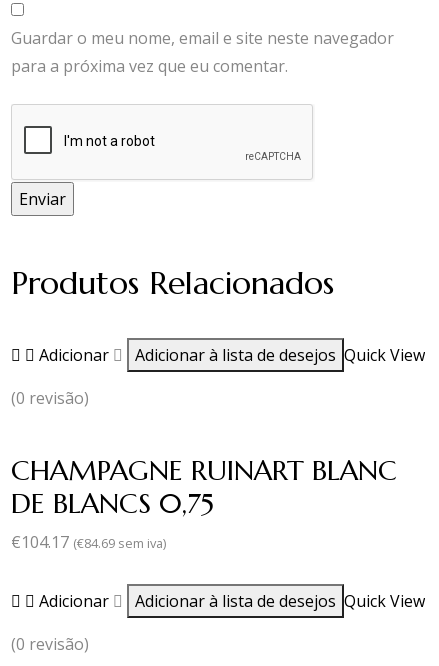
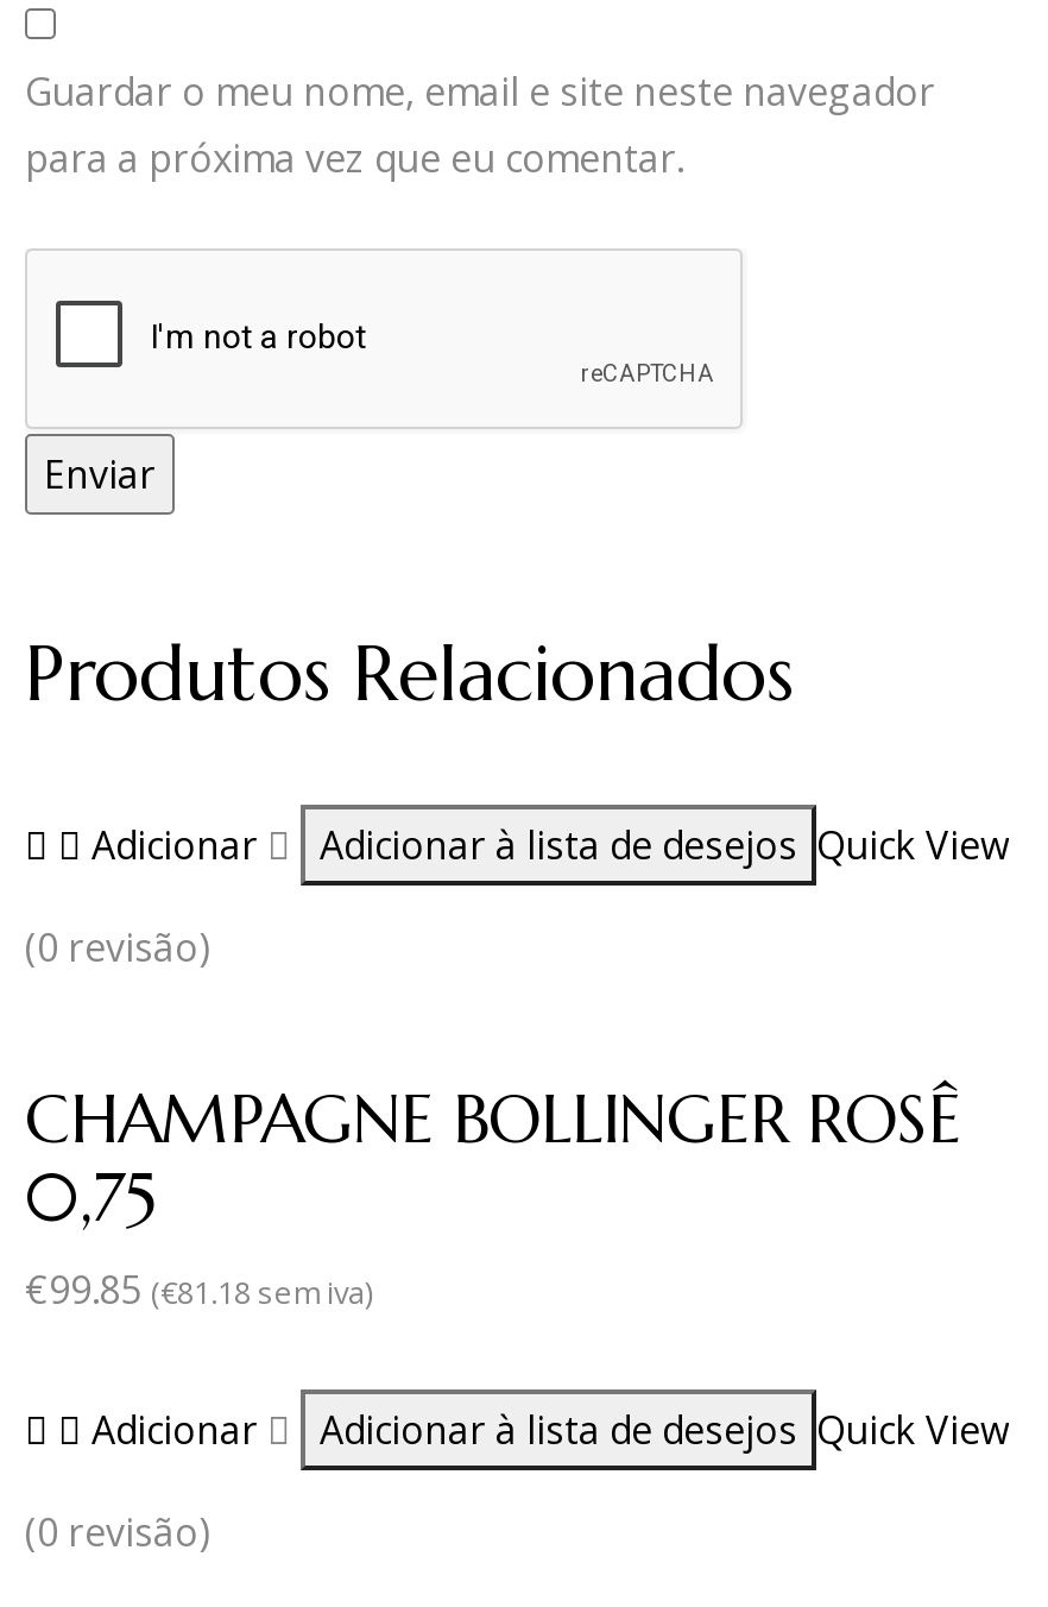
- CHAMPAGNE RUINART BLANC
- DE BLANCS 0,75
- €104.17 (€84.69 sem iva)
+ CHAMPAGNE BOLLINGER ROSÊ
+ 0,75
+ €99.85 (€81.18 sem iva)
